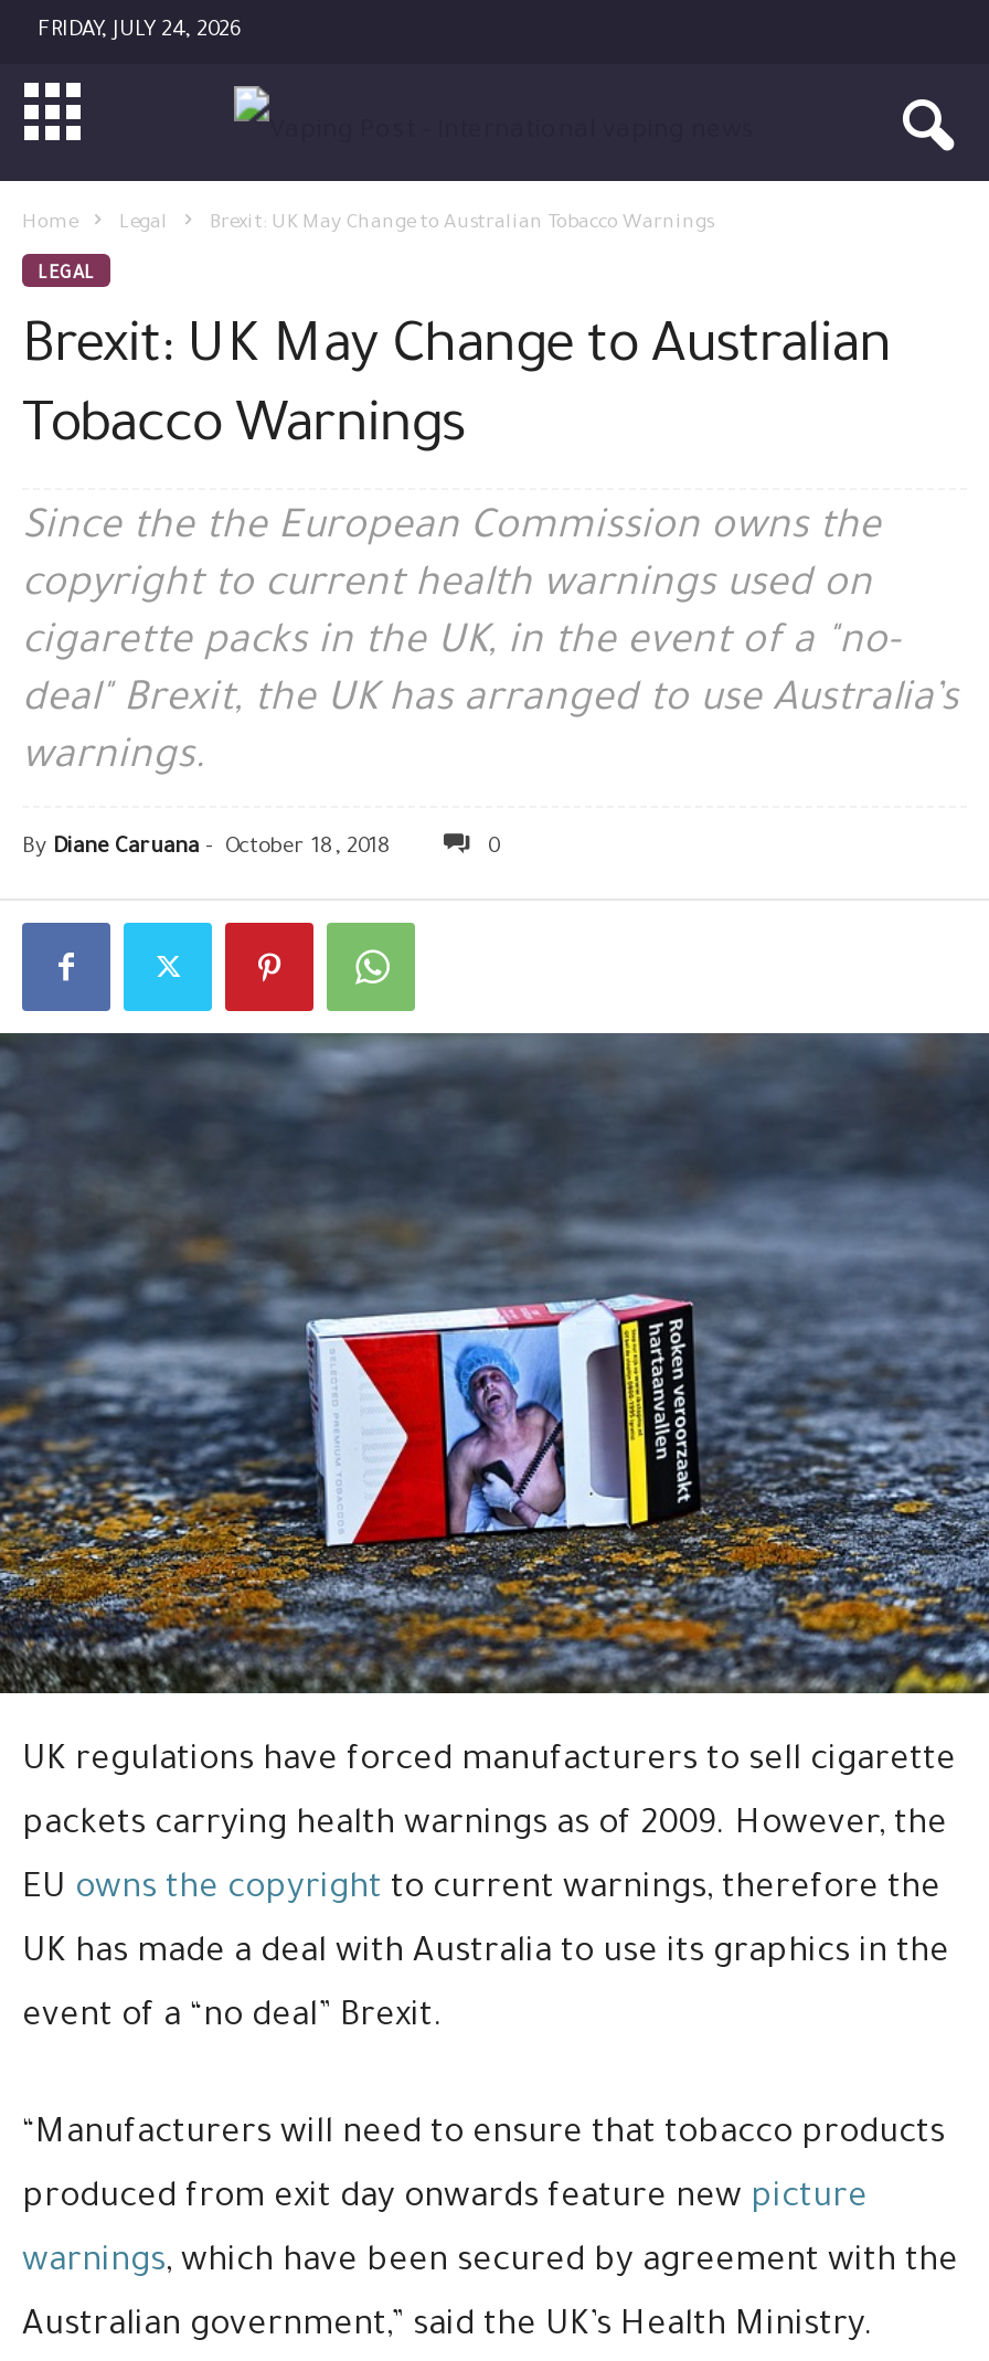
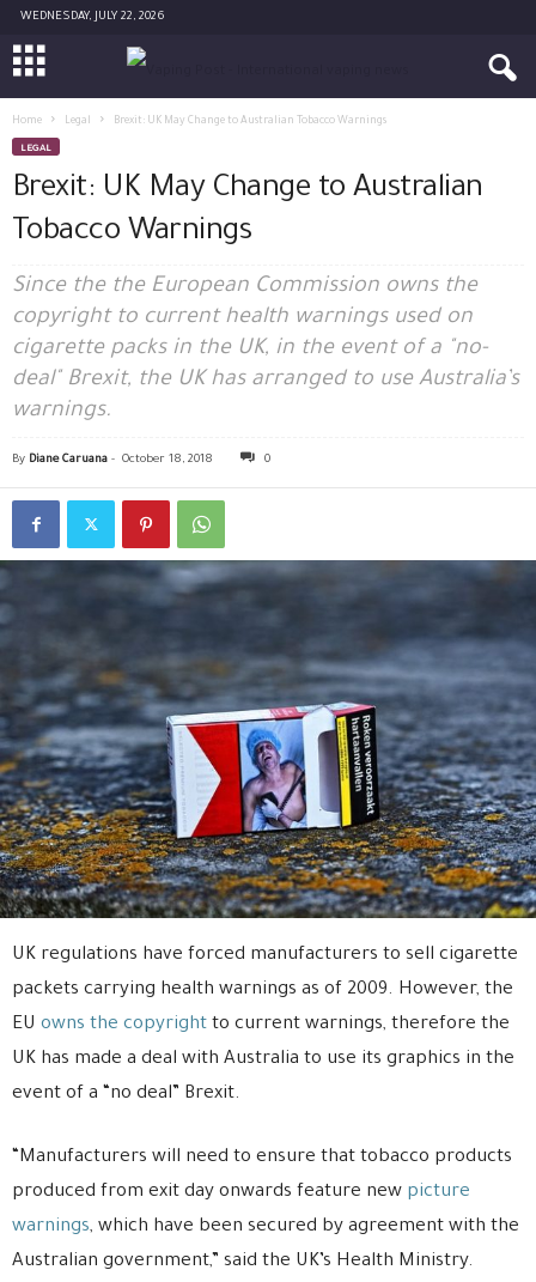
- FRIDAY, JULY 24, 2026
+ WEDNESDAY, JULY 22, 2026
